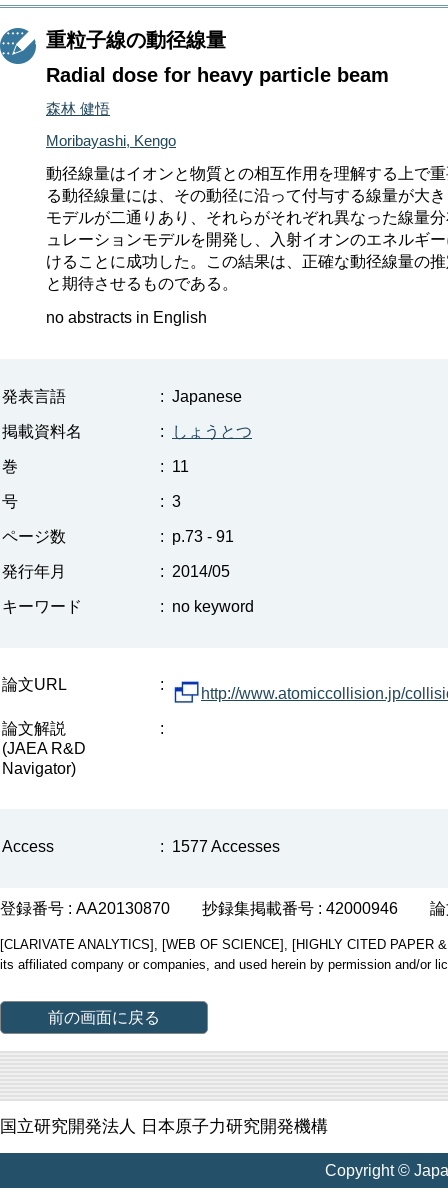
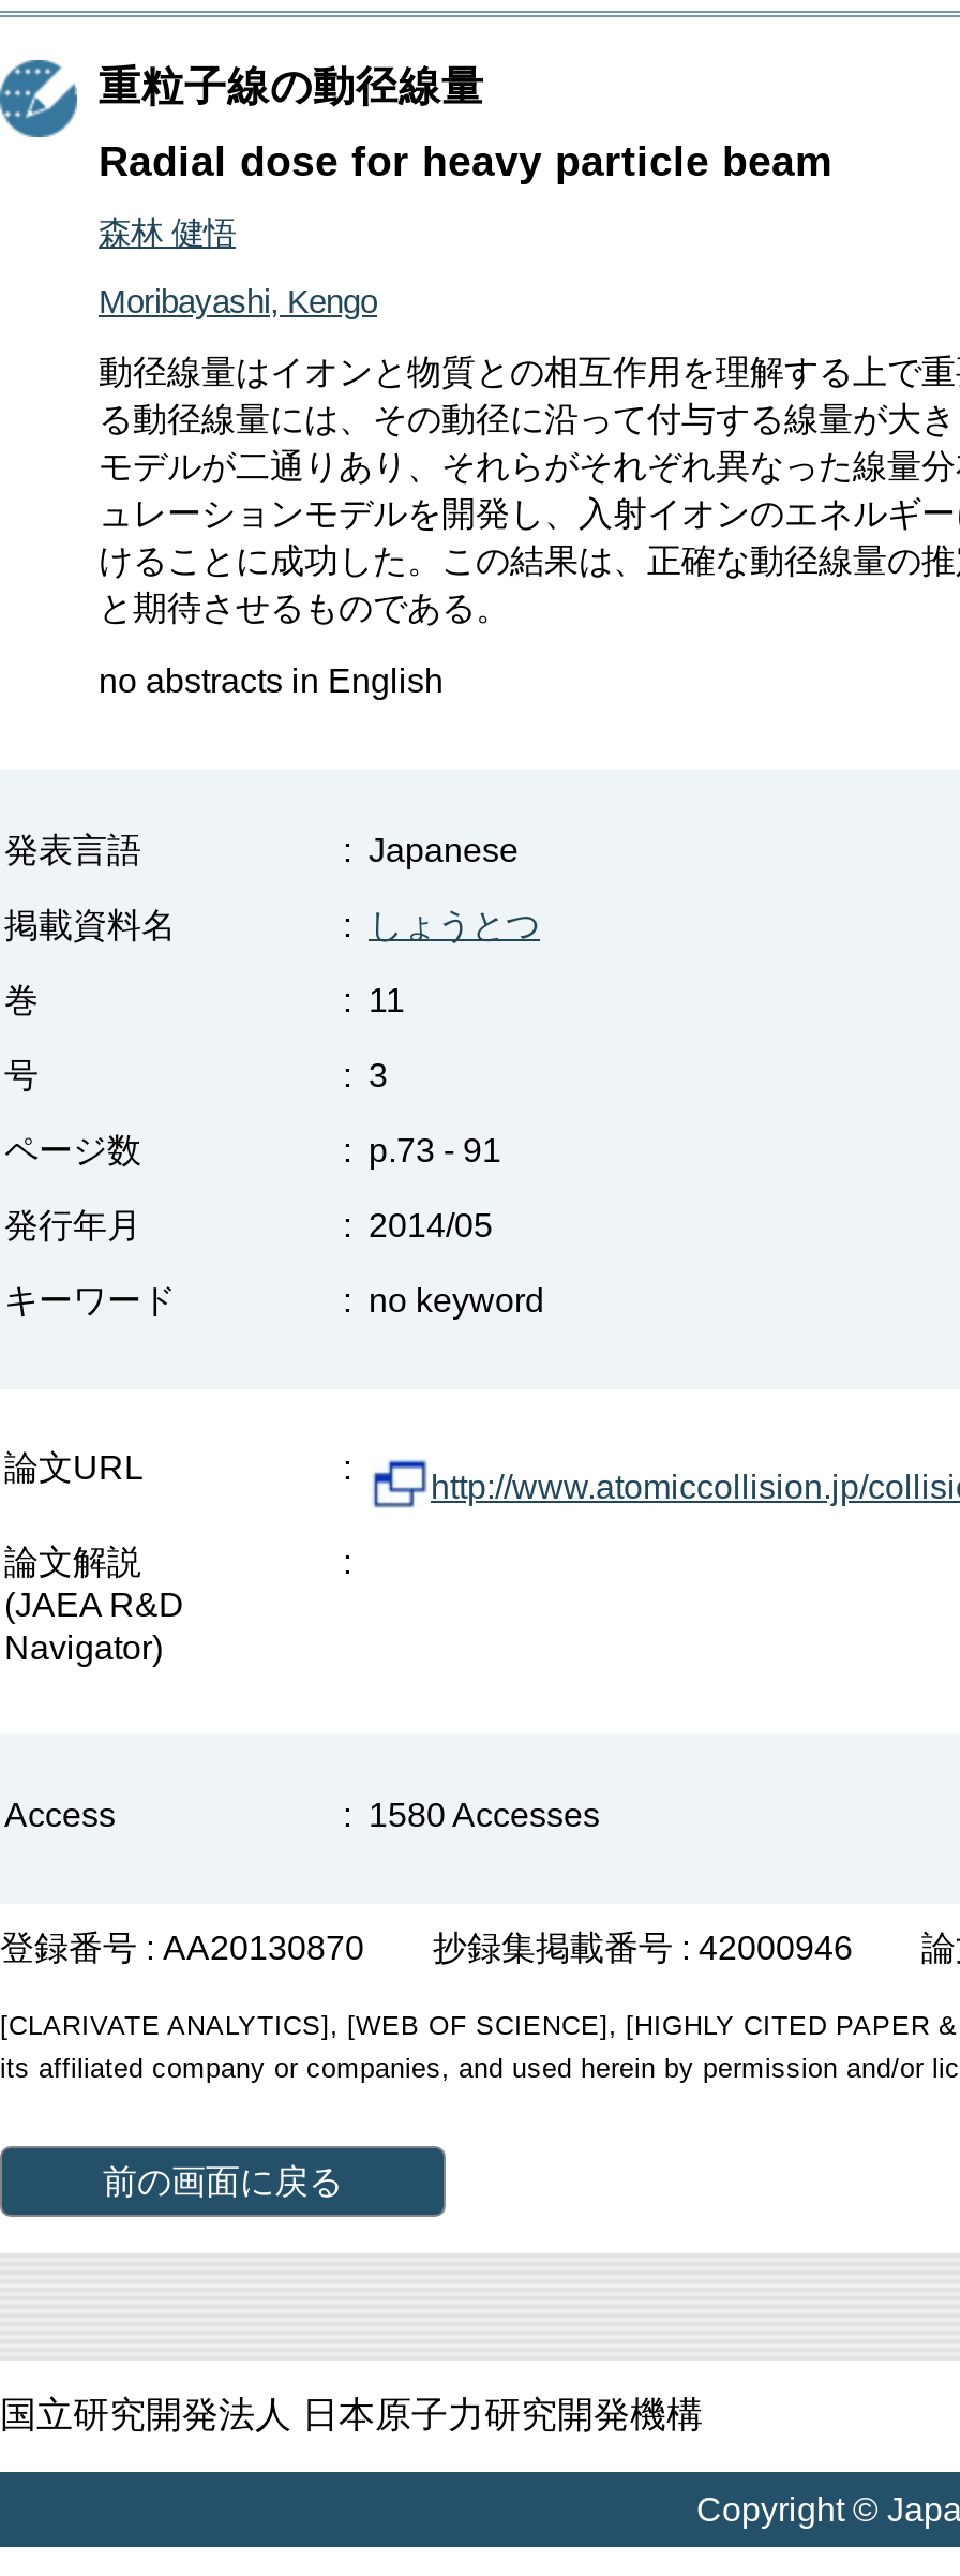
- : 1577 Accesses
+ : 1580 Accesses
